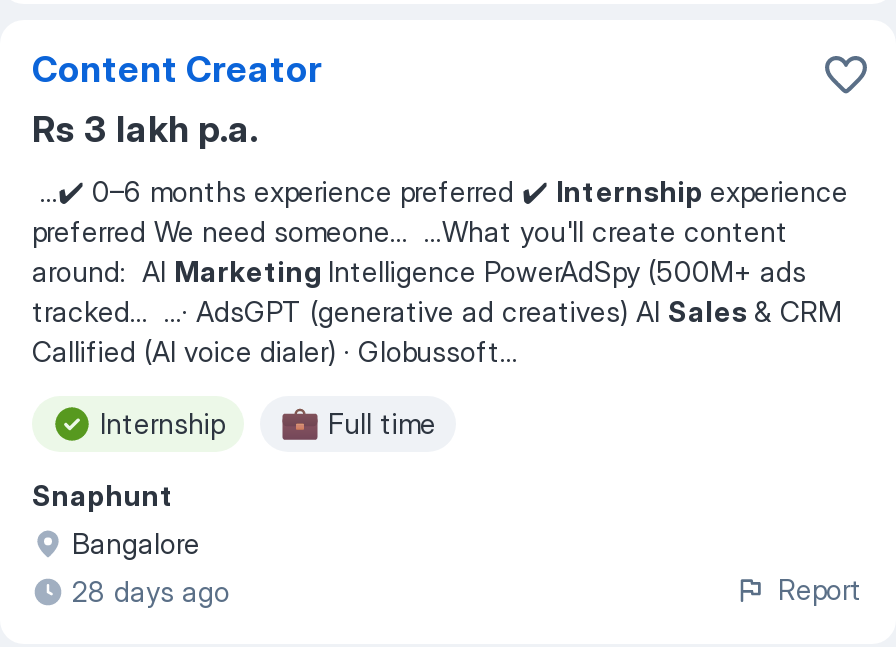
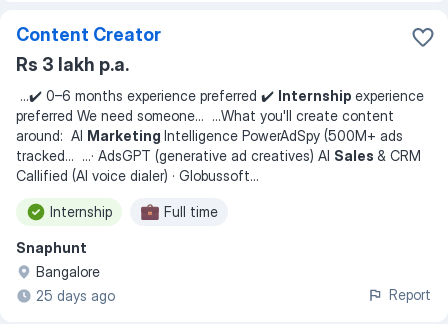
- 28 days ago
+ 25 days ago
